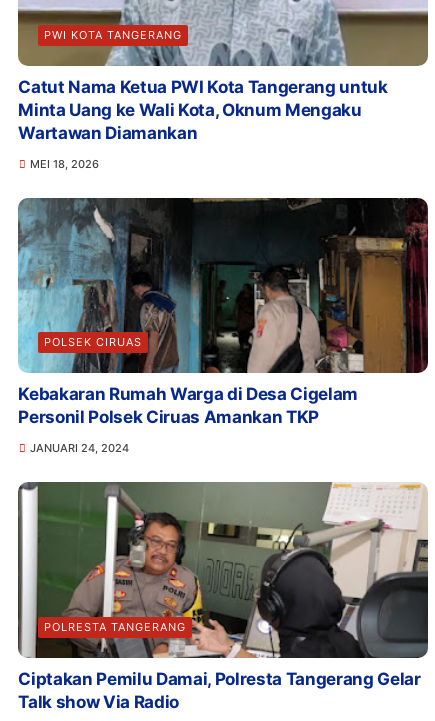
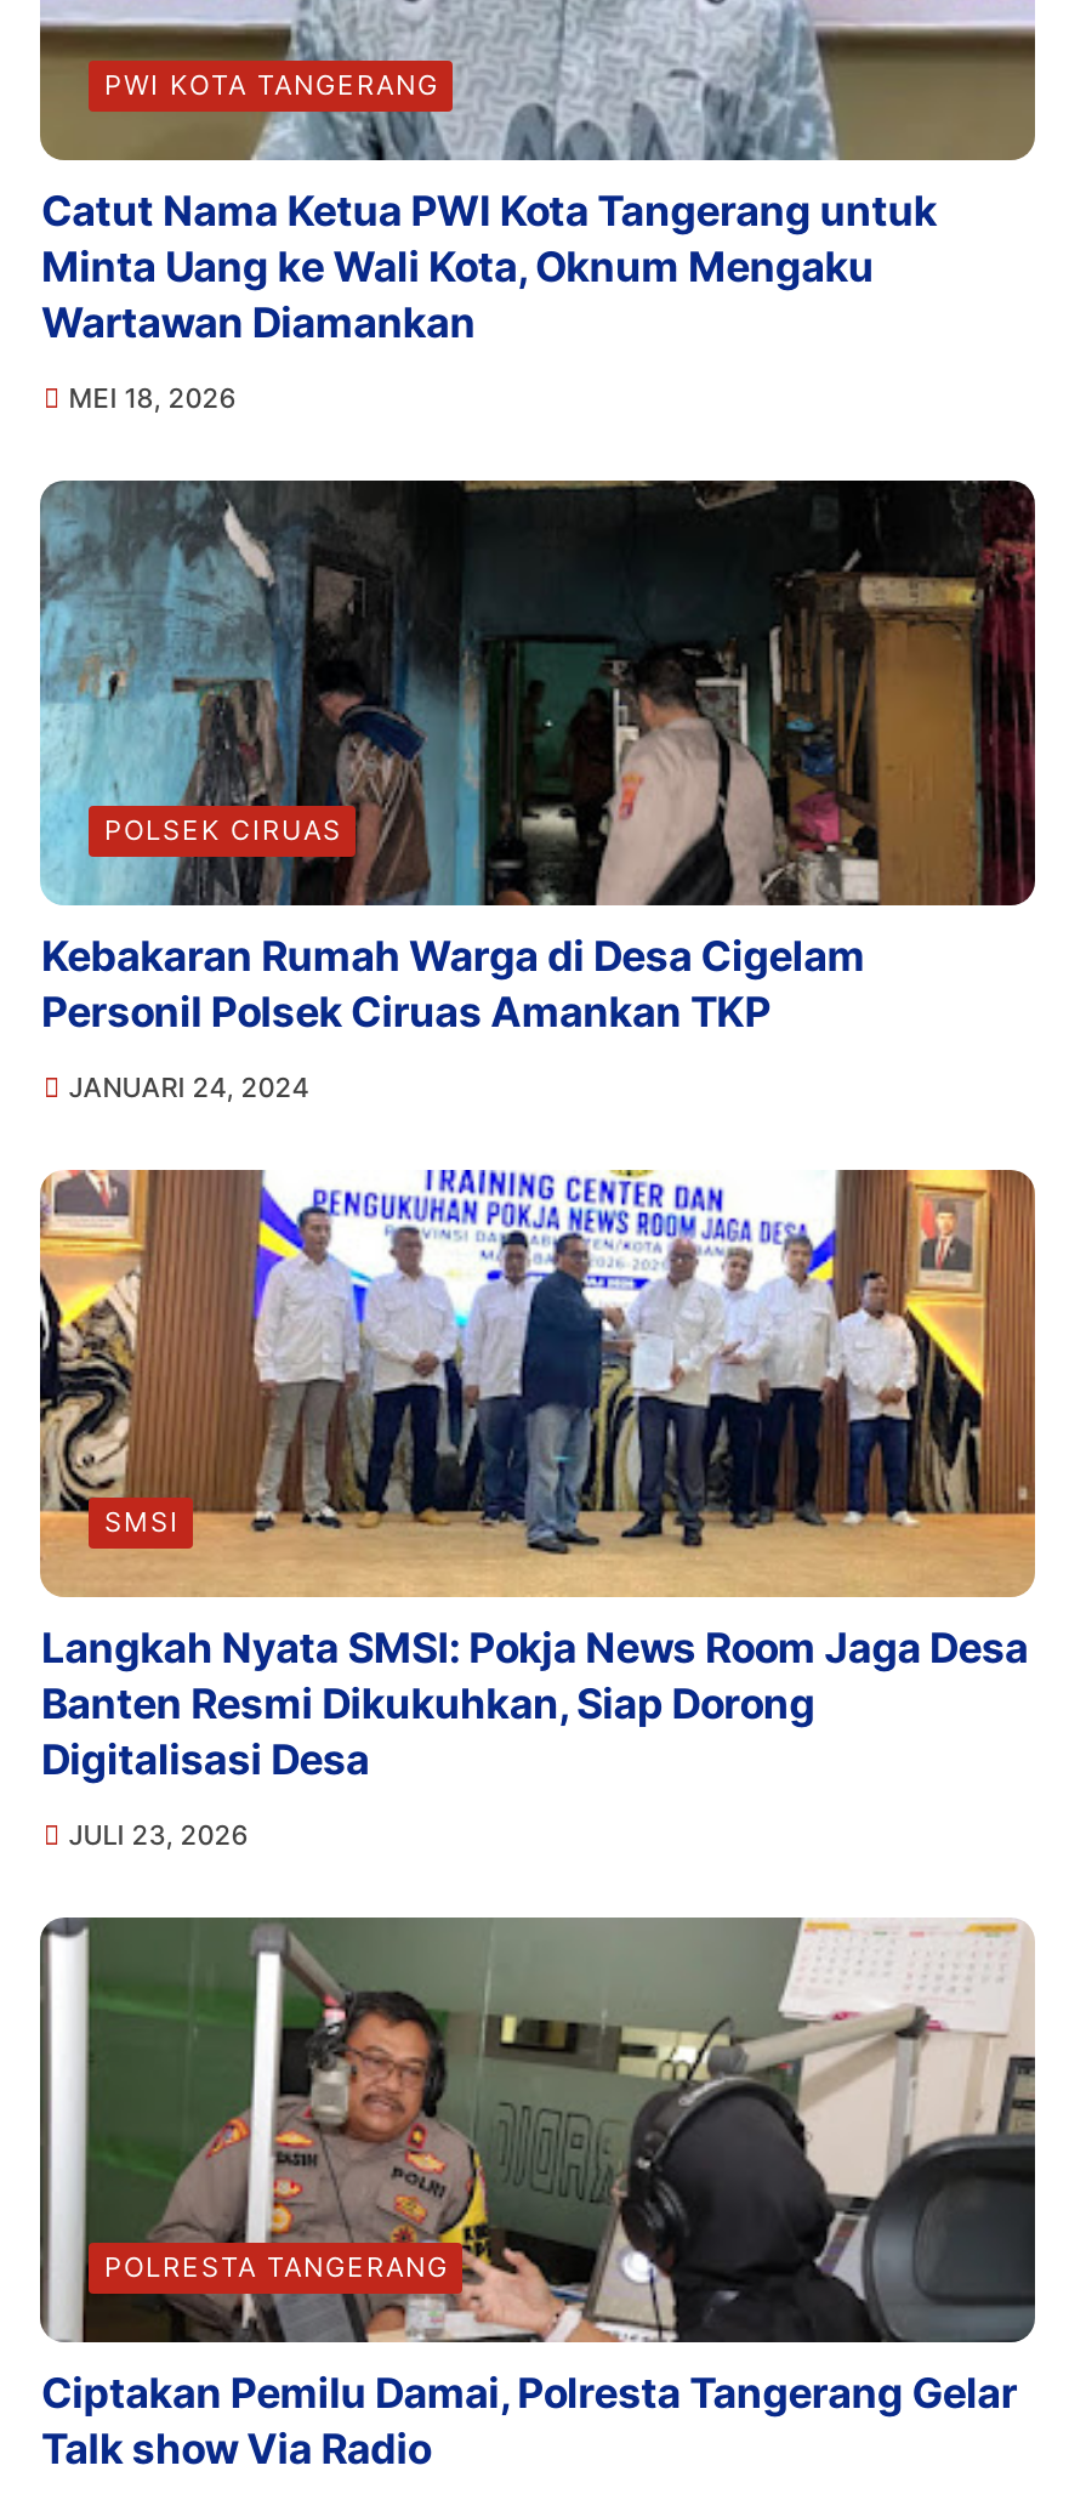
+ [image]
+ SMSI
+ Langkah Nyata SMSI: Pokja News Room Jaga Desa
+ Banten Resmi Dikukuhkan, Siap Dorong
+ Digitalisasi Desa
+ JULI 23, 2026
